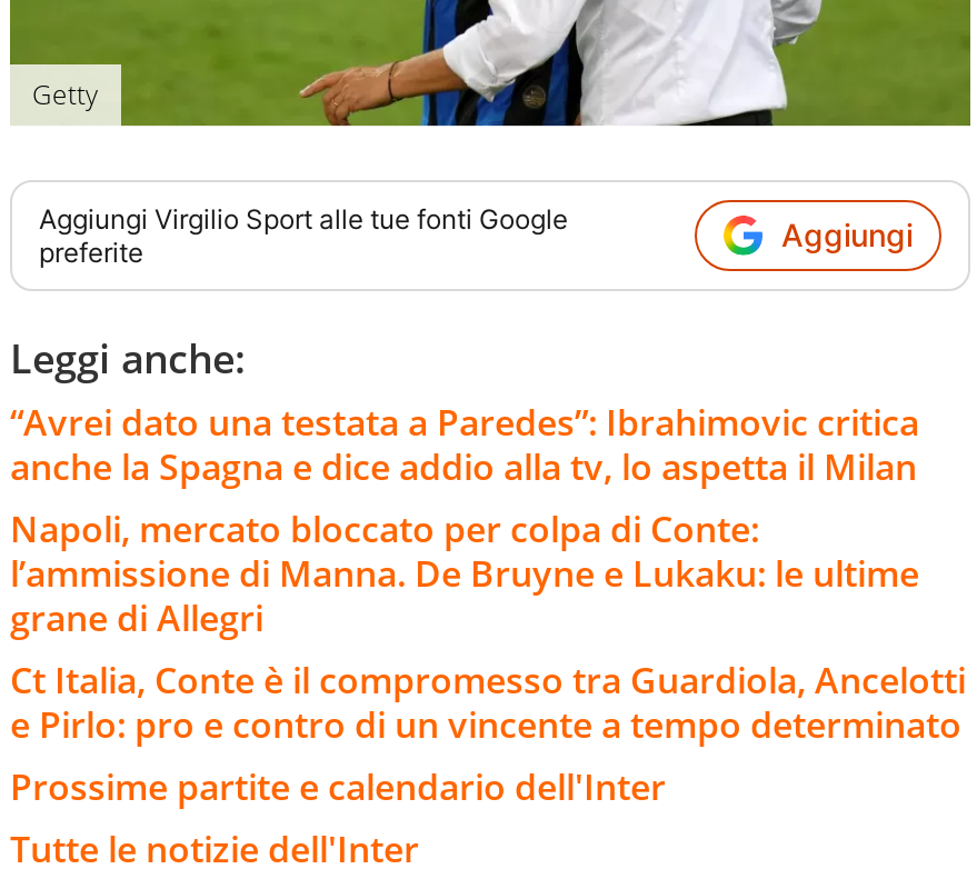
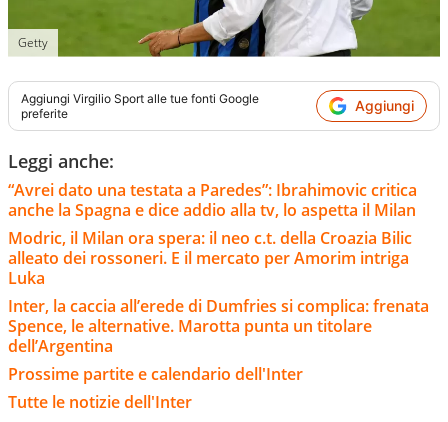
- Napoli, mercato bloccato per colpa di Conte:
- l’ammissione di Manna. De Bruyne e Lukaku: le ultime
- grane di Allegri
- Ct Italia, Conte è il compromesso tra Guardiola, Ancelotti
- e Pirlo: pro e contro di un vincente a tempo determinato
+ Modric, il Milan ora spera: il neo c.t. della Croazia Bilic
+ alleato dei rossoneri. E il mercato per Amorim intriga
+ Luka
+ Inter, la caccia all’erede di Dumfries si complica: frenata
+ Spence, le alternative. Marotta punta un titolare
+ dell’Argentina
